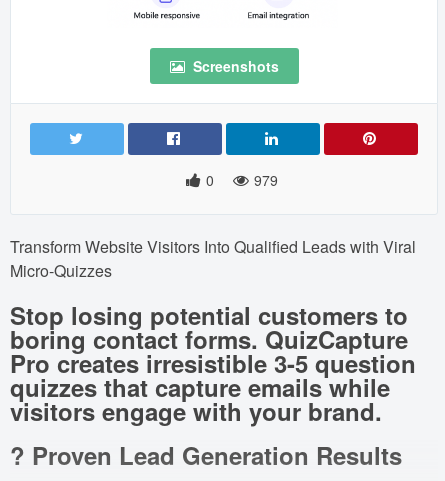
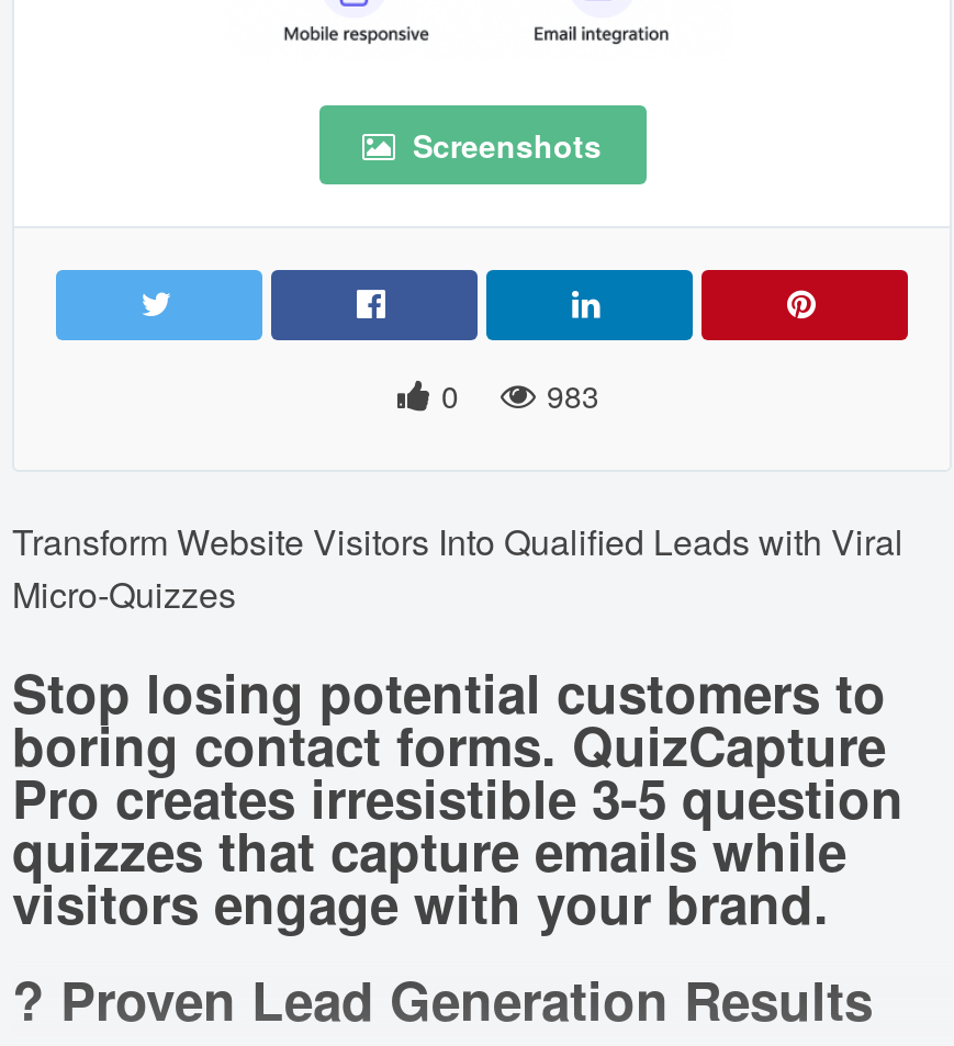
- 0 979
+ 0 983
